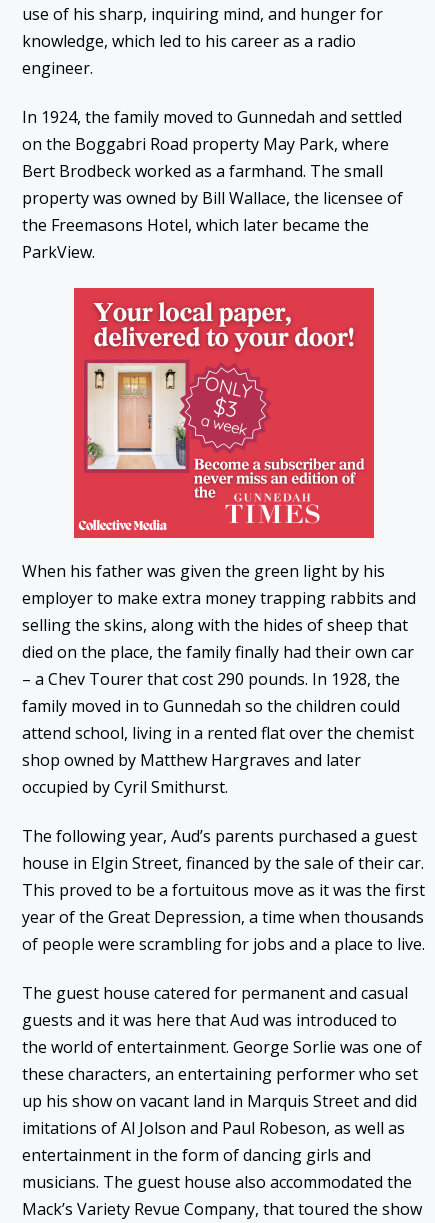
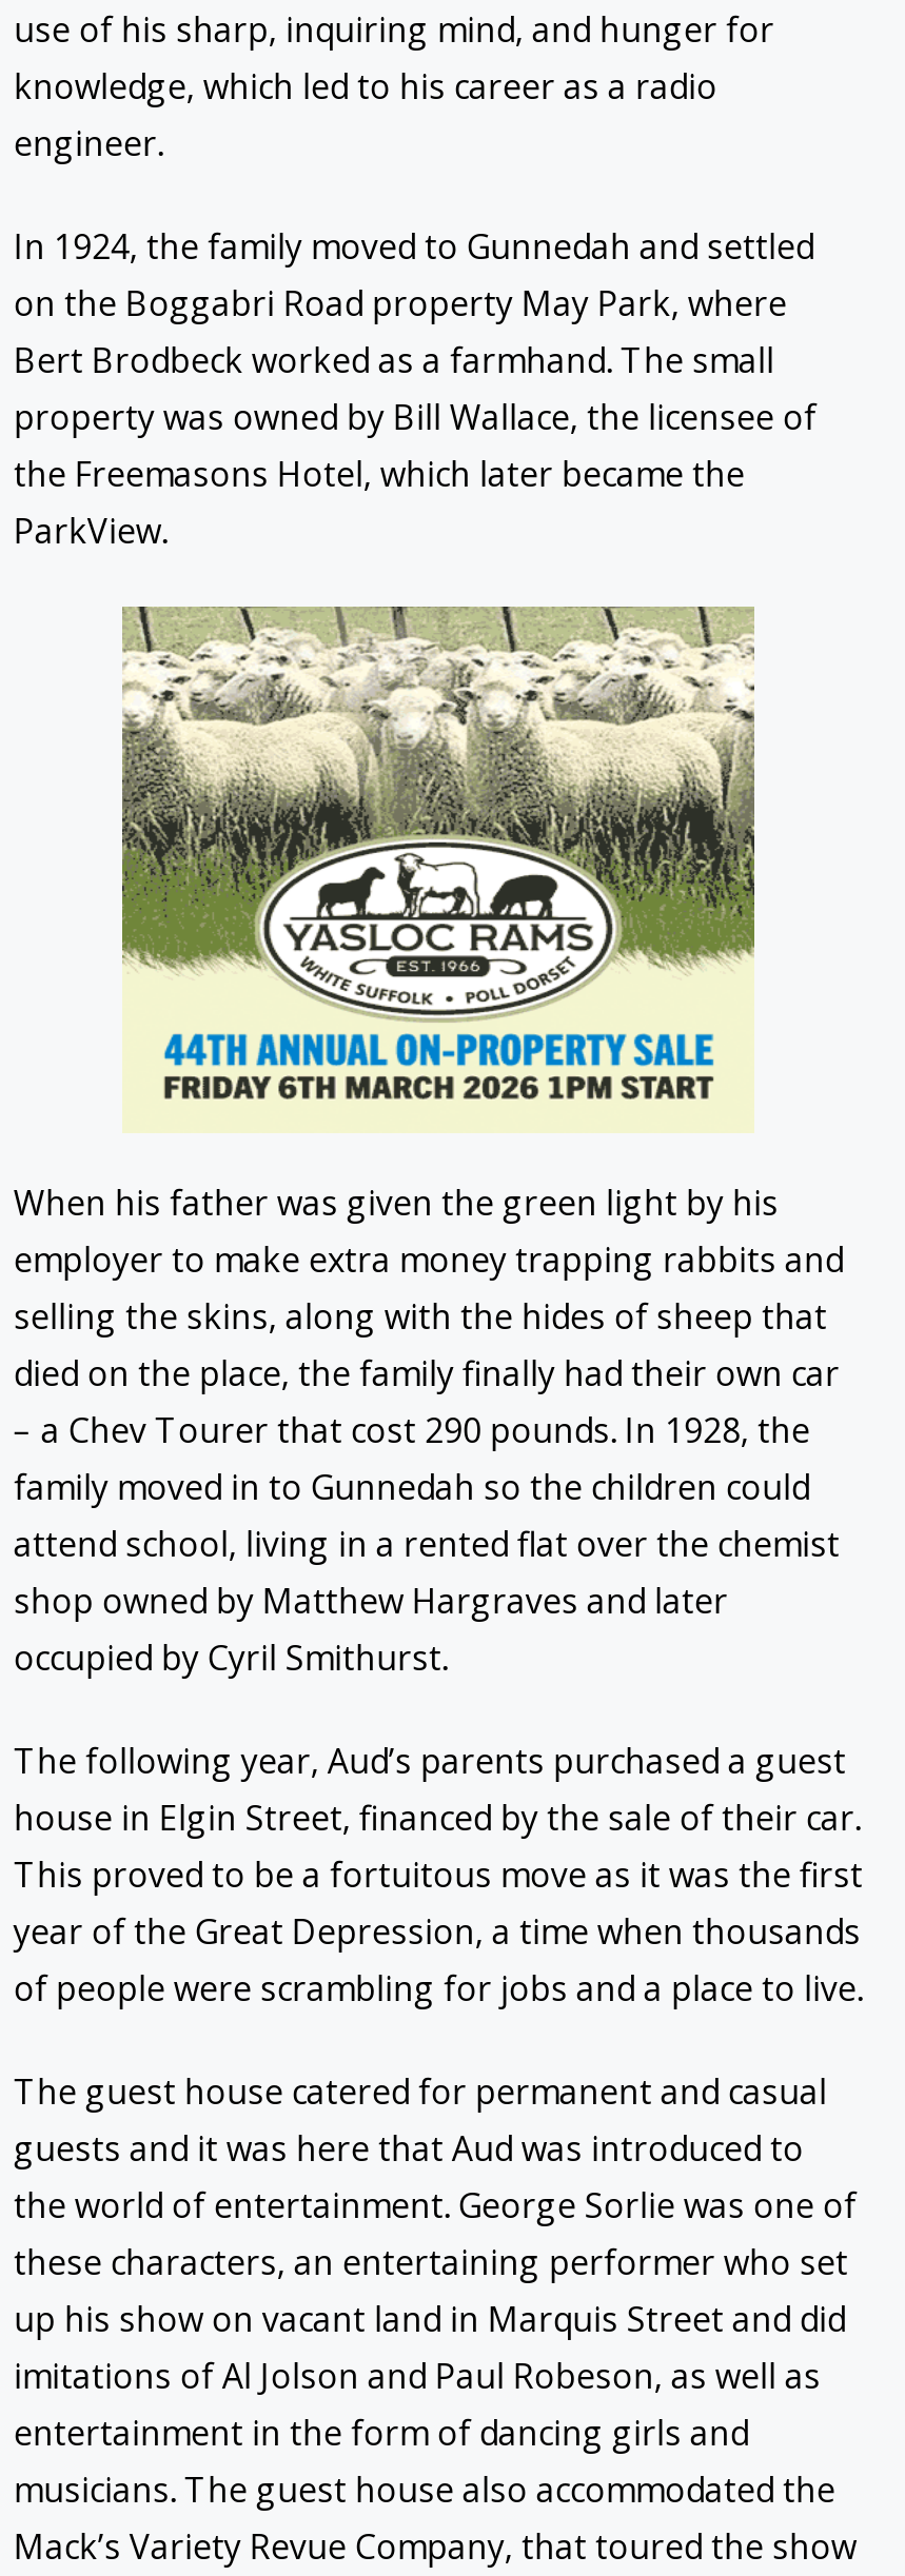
- [image]
+ [image]
